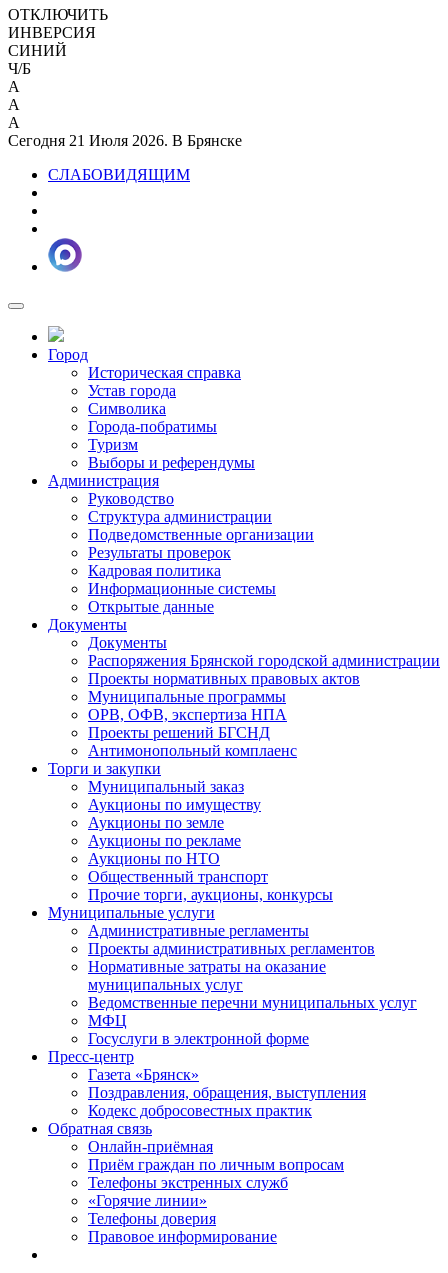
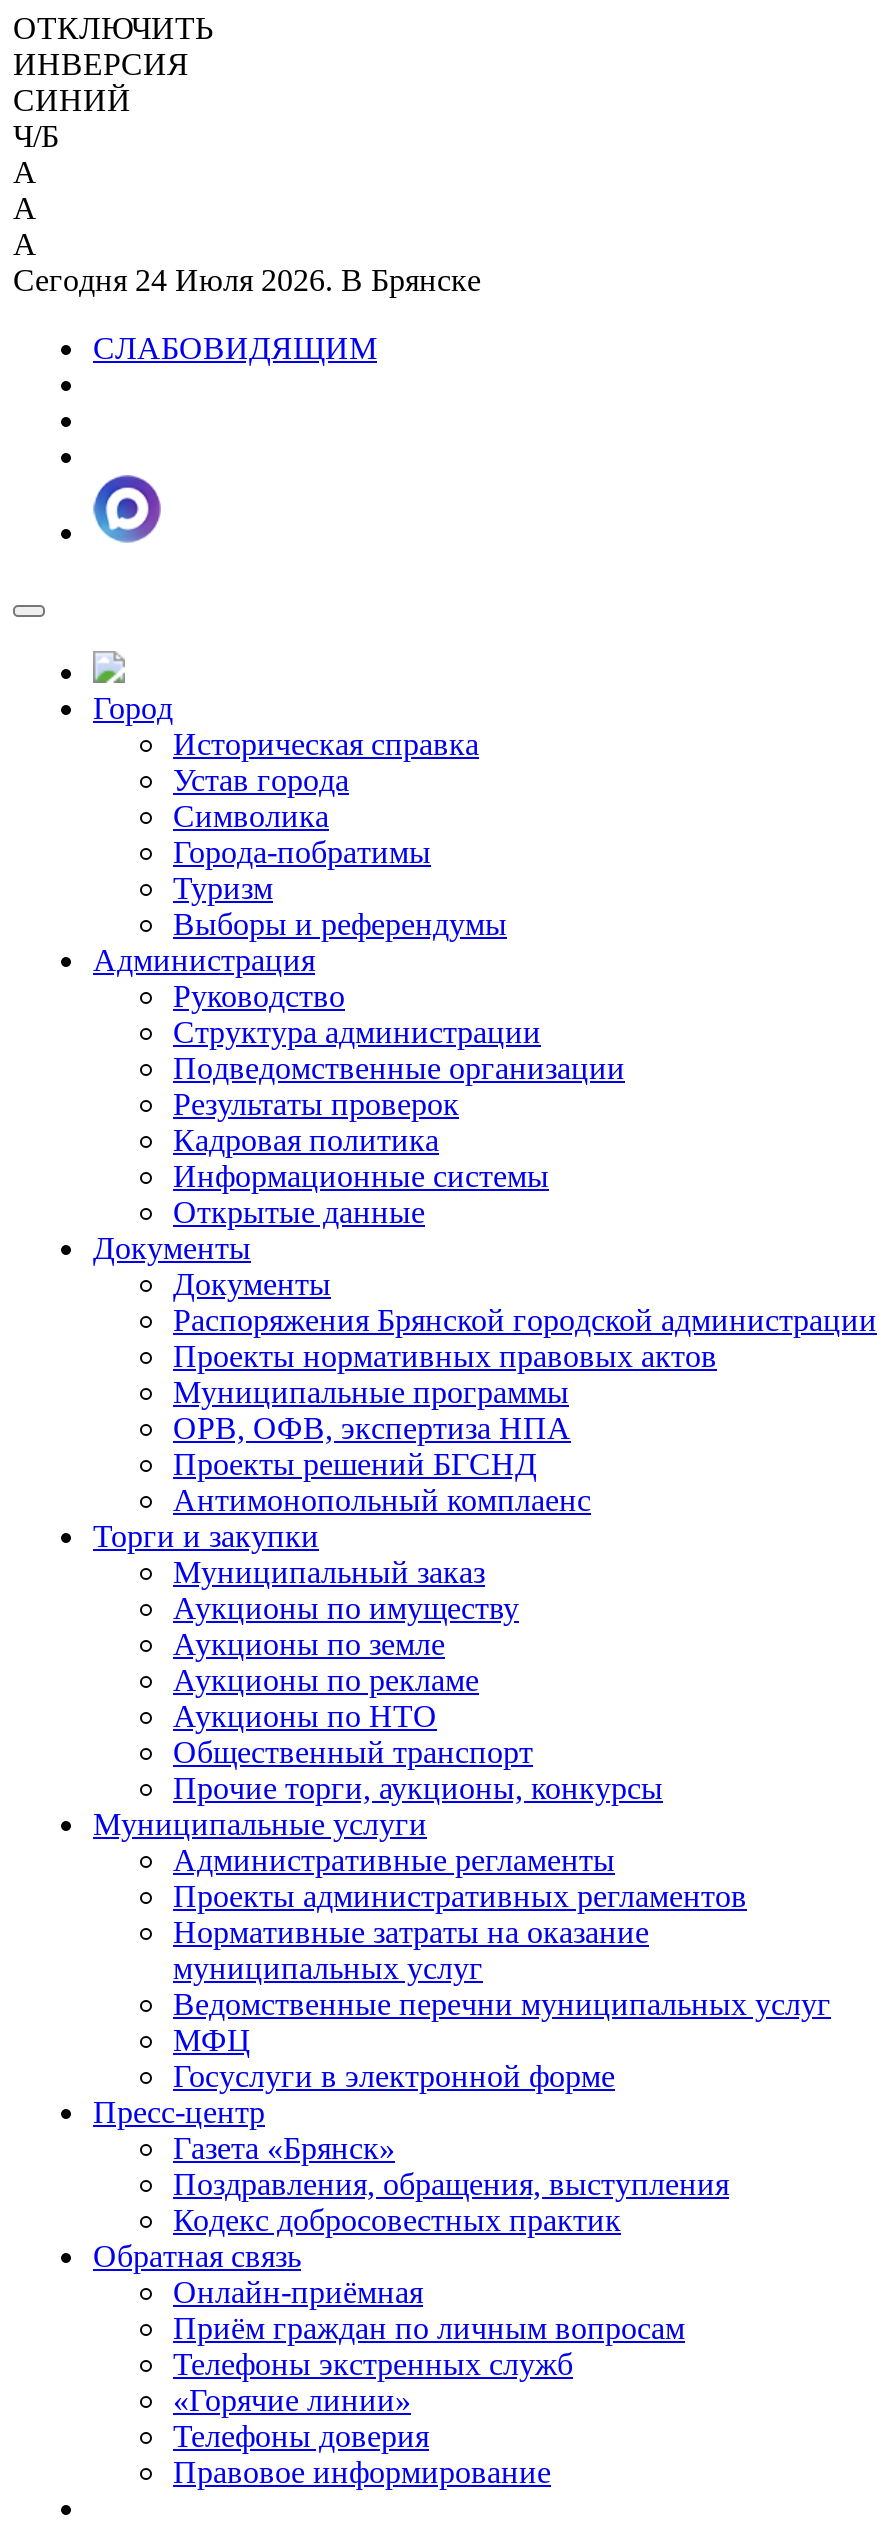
- Сегодня 21 Июля 2026. В Брянске
+ Сегодня 24 Июля 2026. В Брянске
